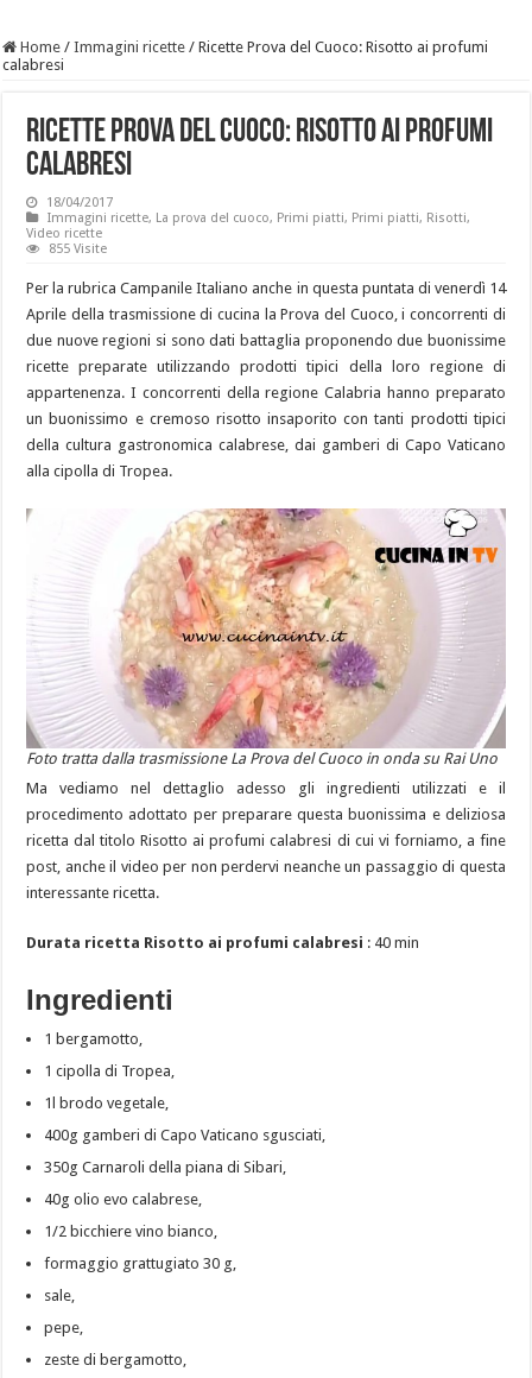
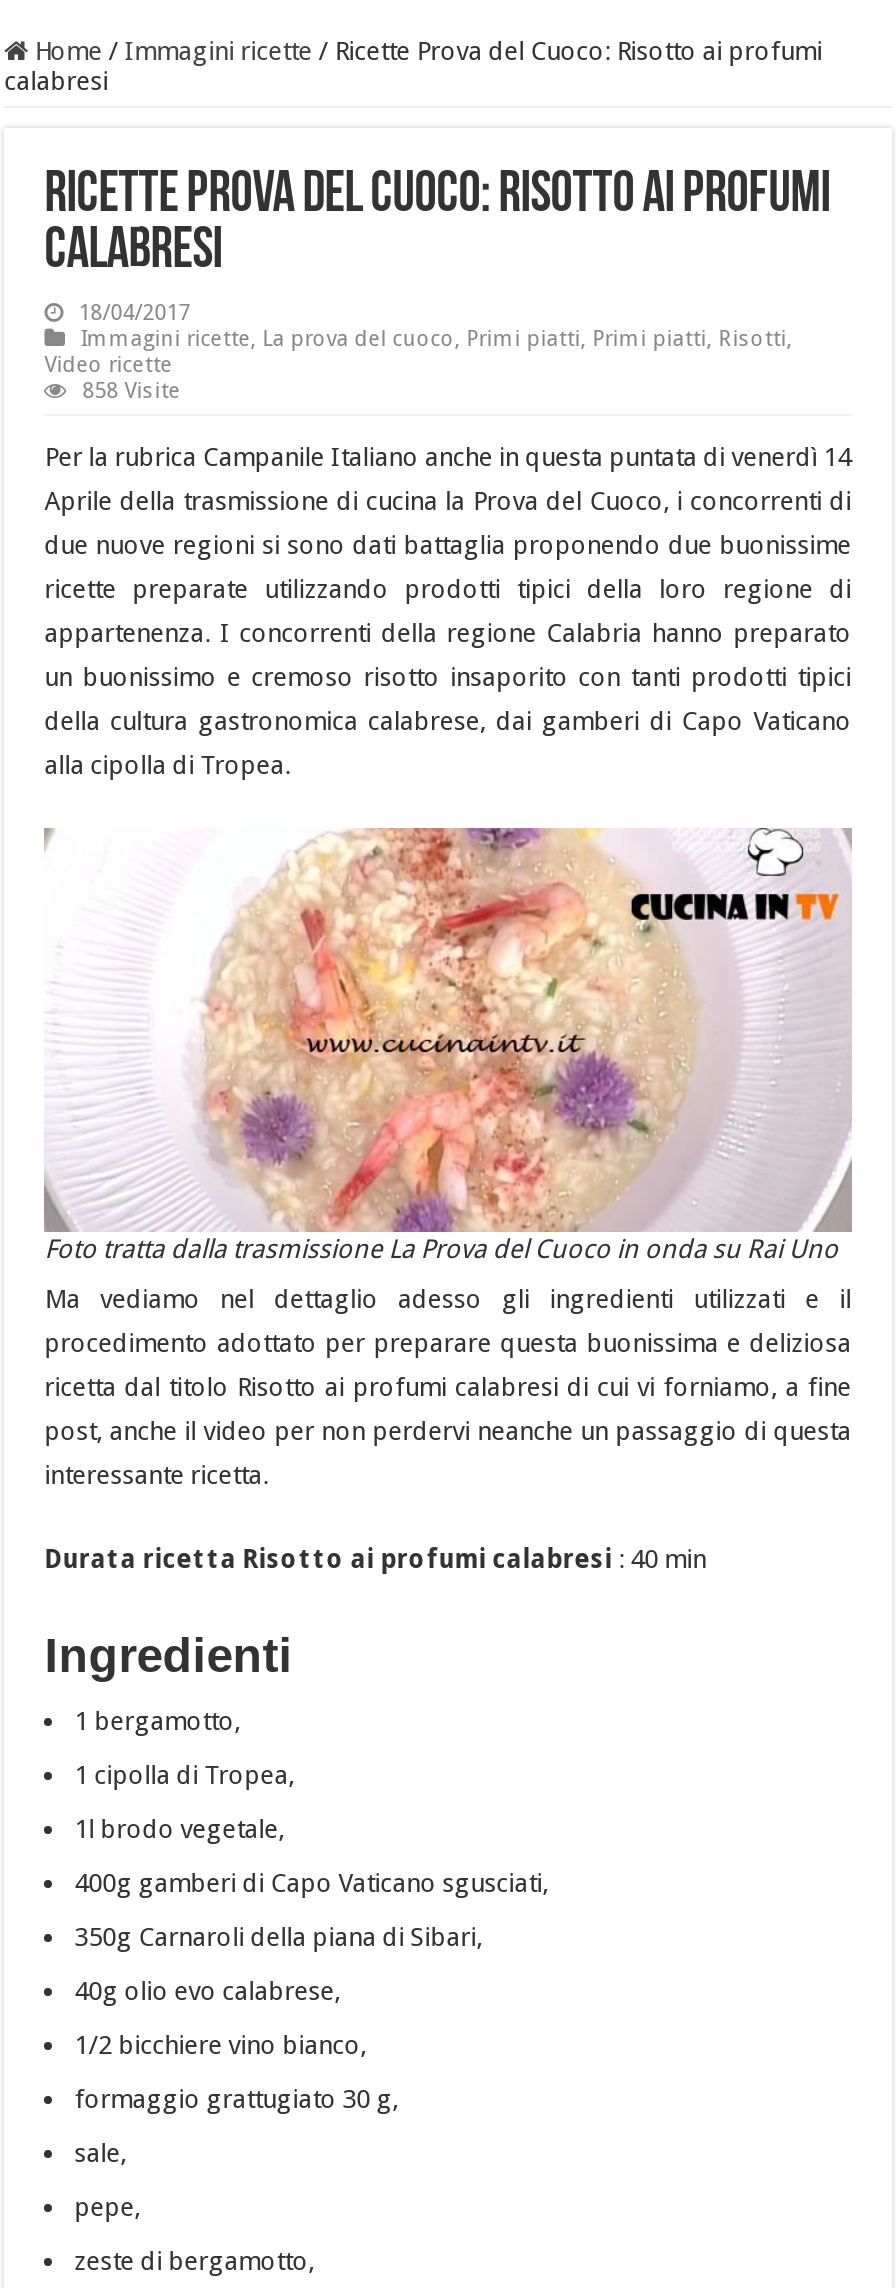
- 855 Visite
+ 858 Visite
